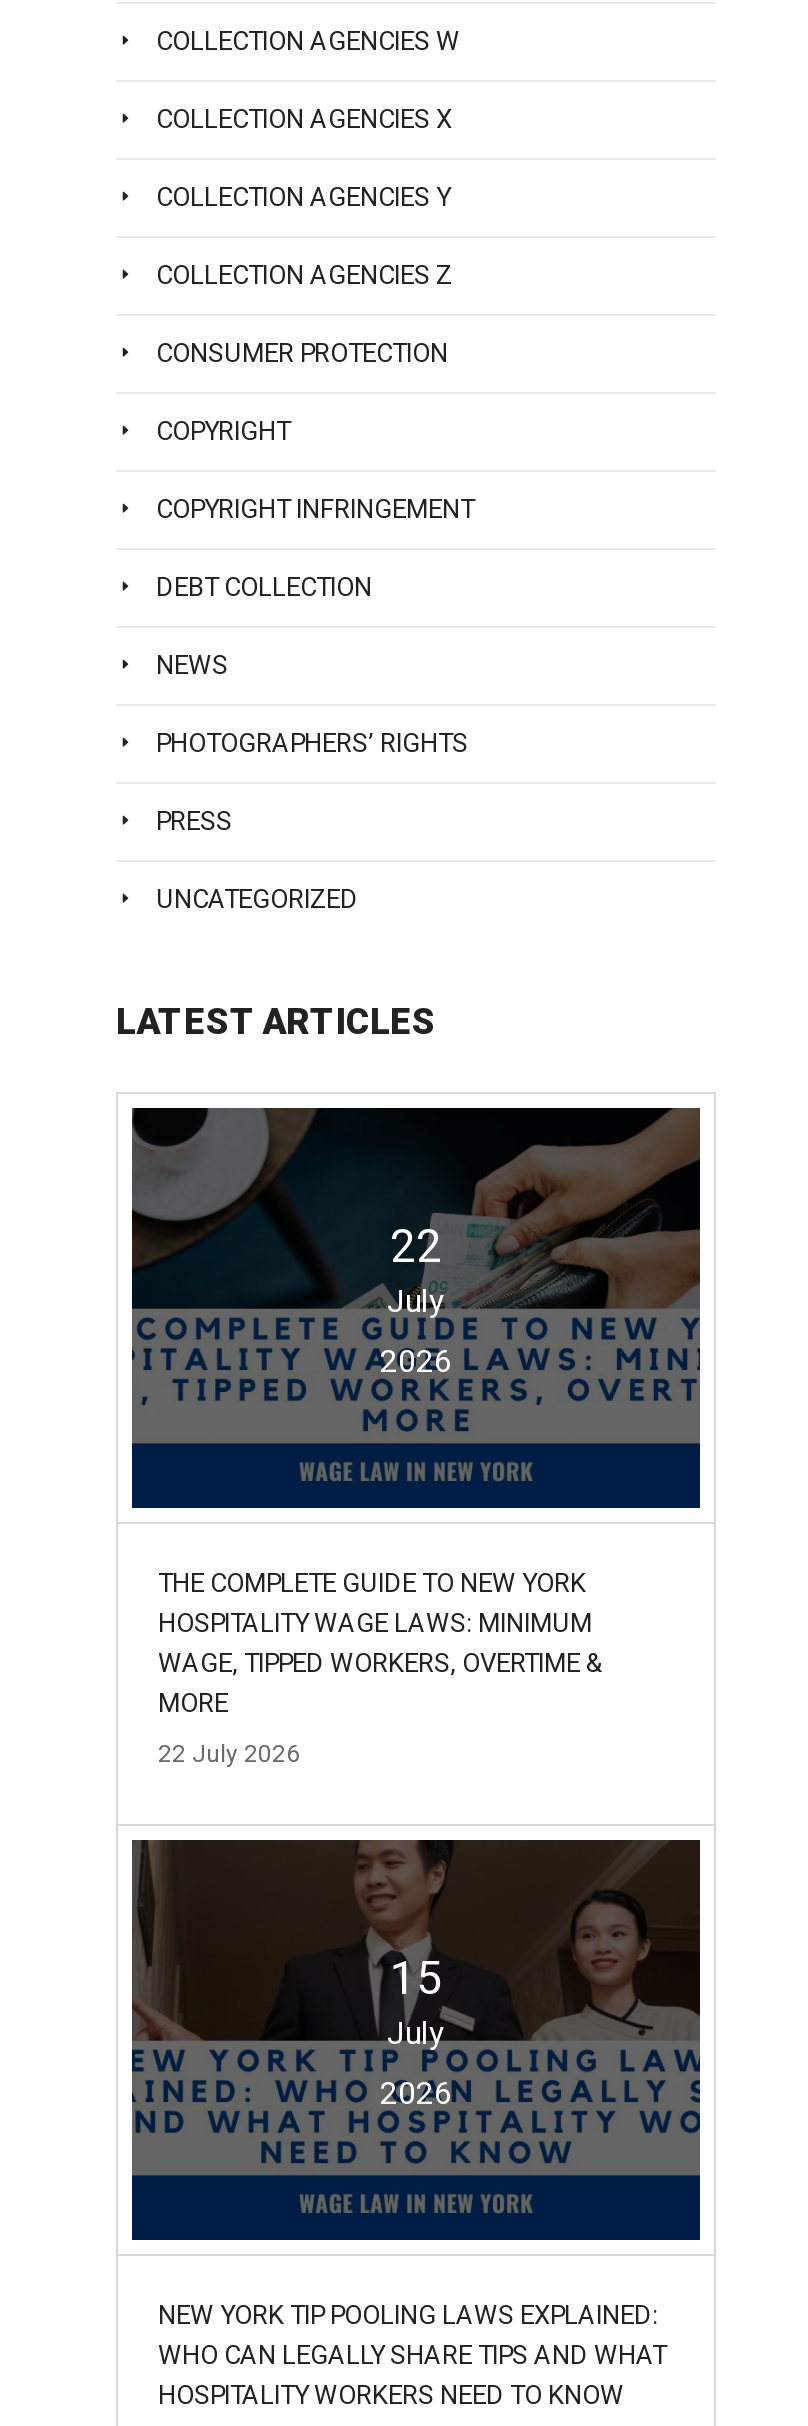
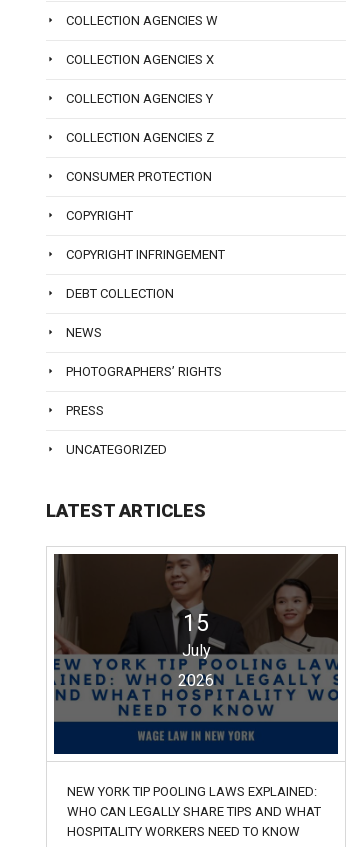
- [image]
- 22
- July
- 2026

- THE COMPLETE GUIDE TO NEW YORK
- HOSPITALITY WAGE LAWS: MINIMUM
- WAGE, TIPPED WORKERS, OVERTIME &
- MORE
- 22 July 2026
